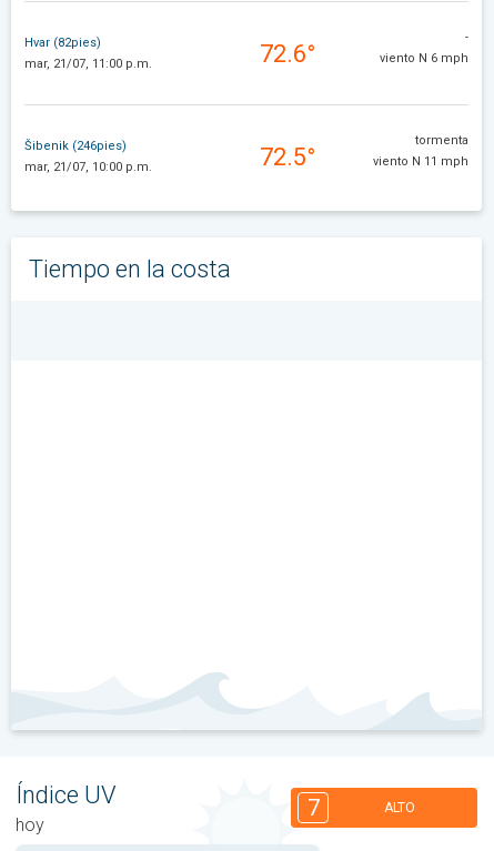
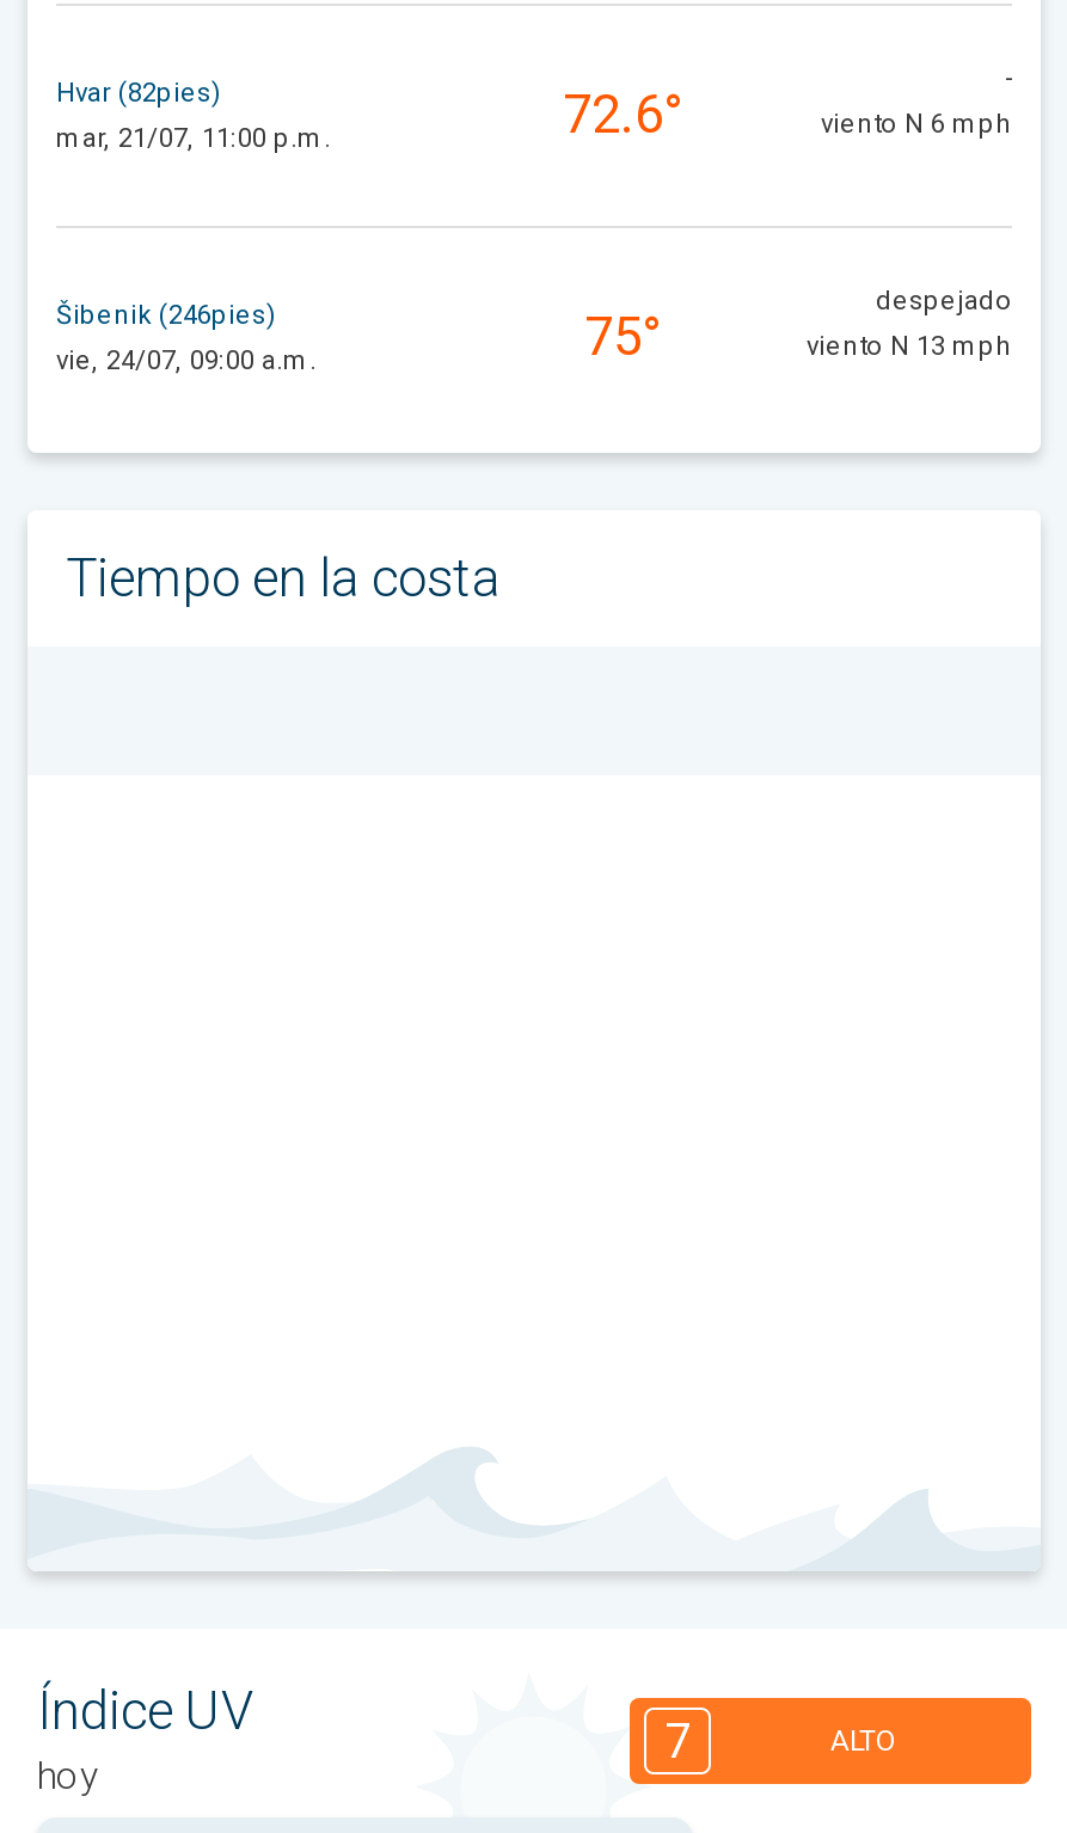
- tormenta
+ despejado

- mar, 21/07, 10:00 p.m.
- 72.5°
+ vie, 24/07, 09:00 a.m.
+ 75°

- viento N 11 mph
+ viento N 13 mph
